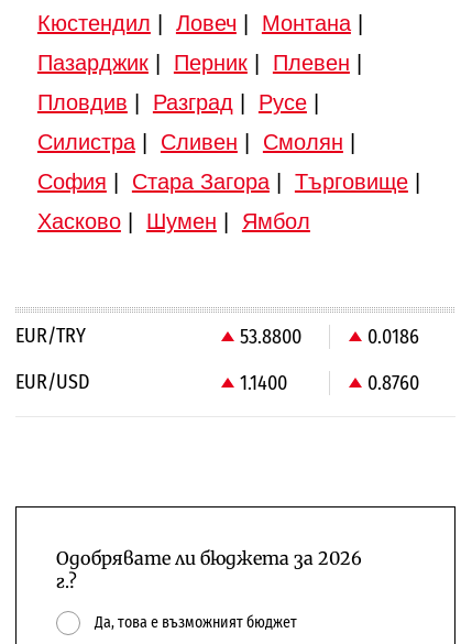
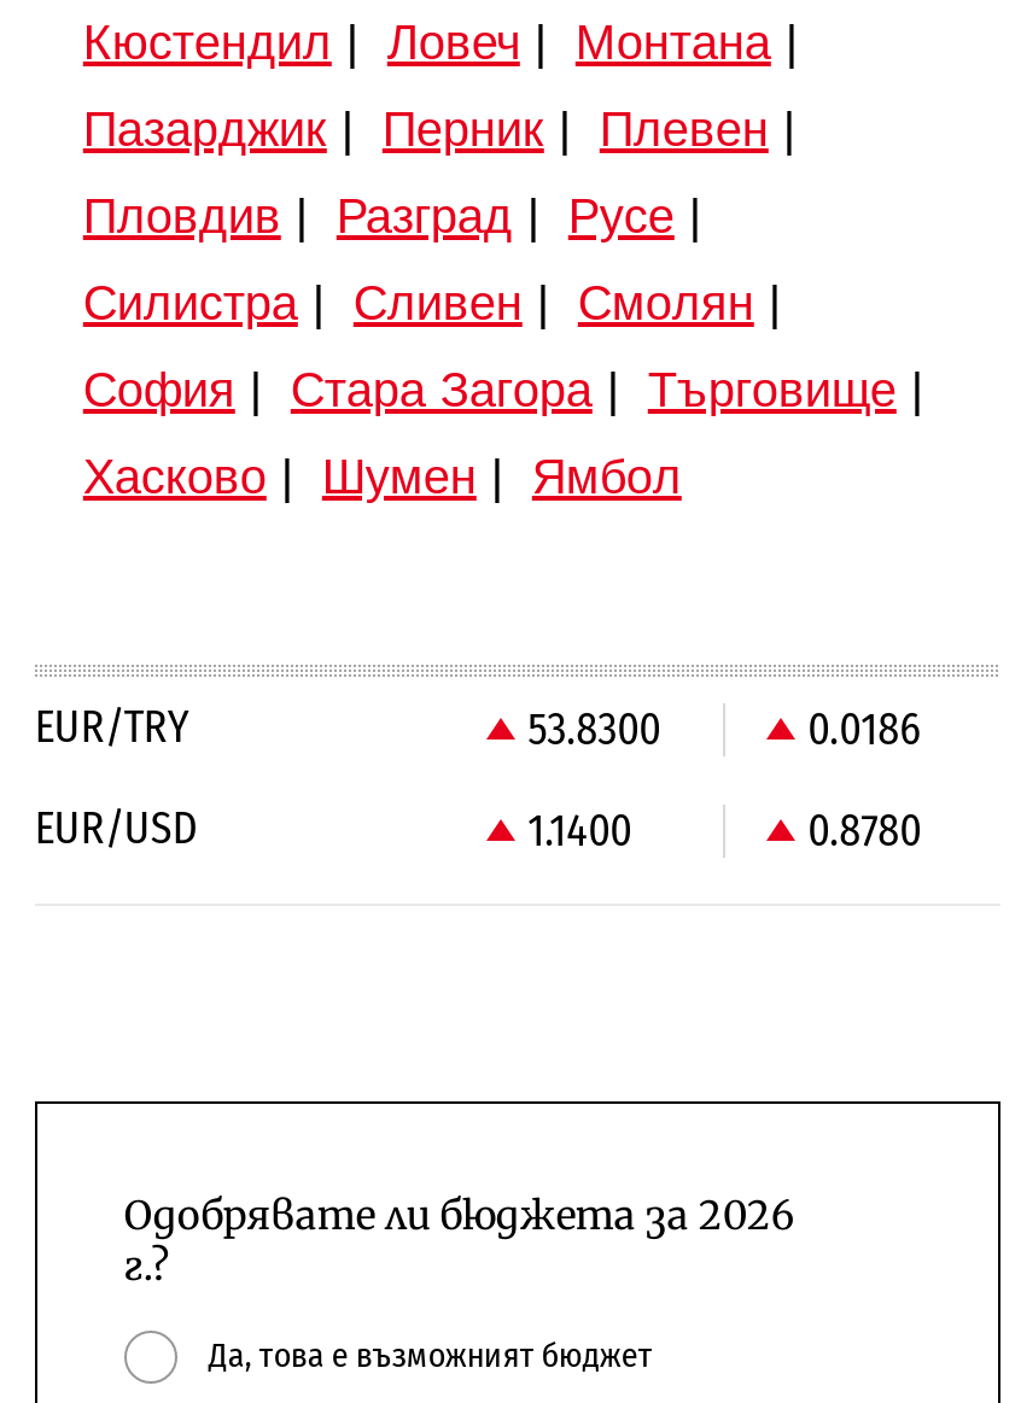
- 53.8800
+ 53.8300

- 0.8760
+ 0.8780
